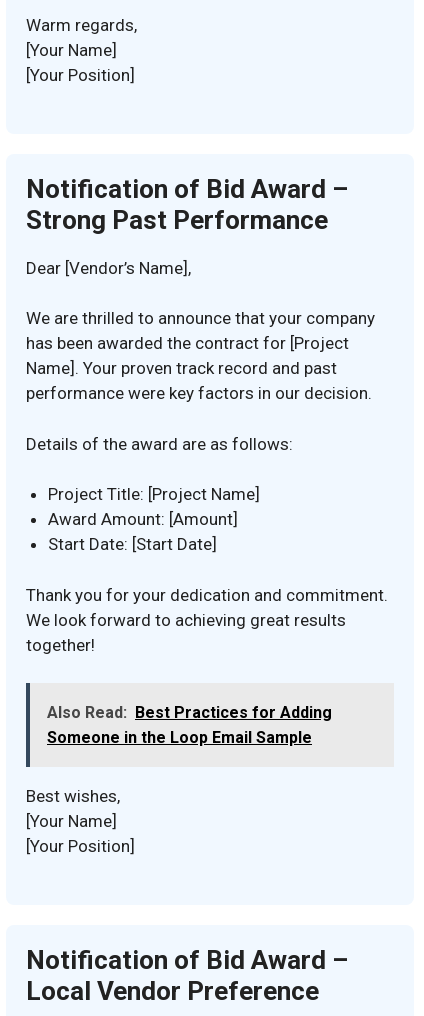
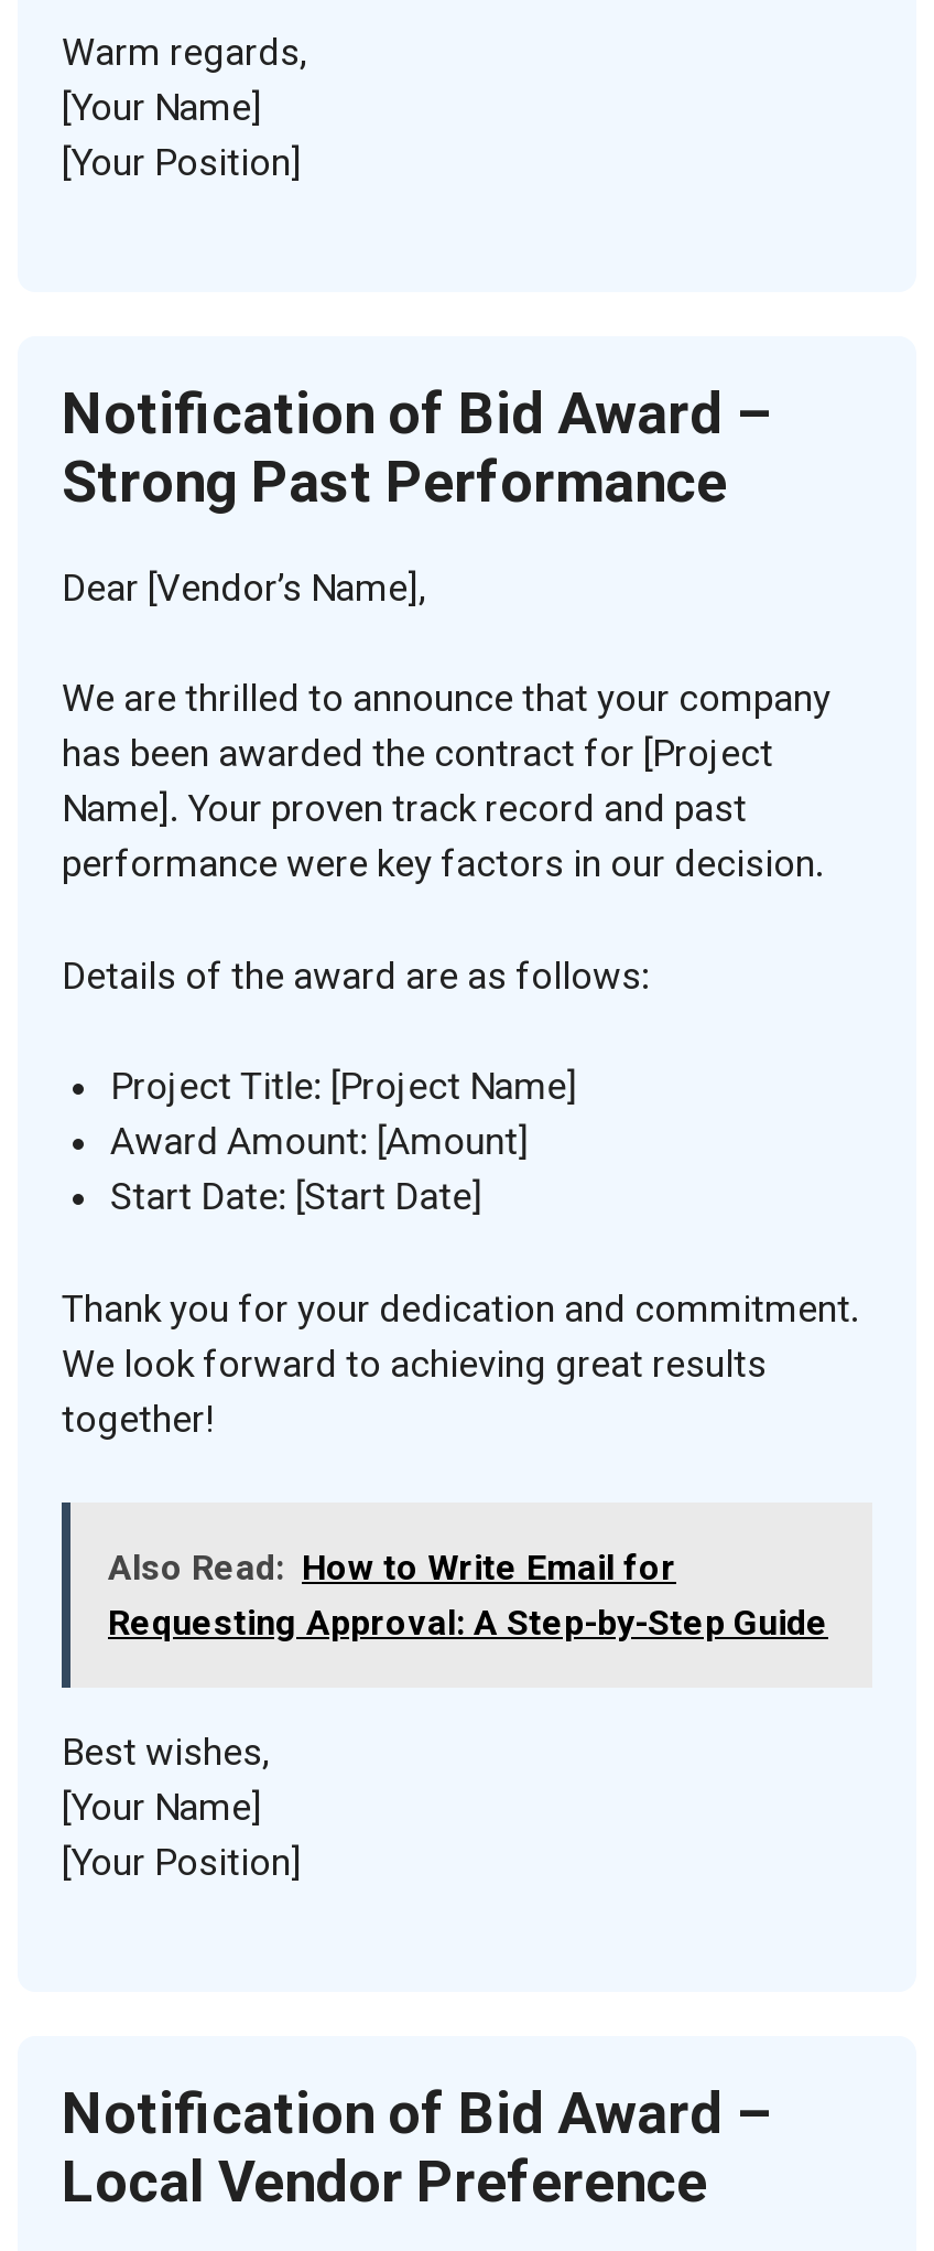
- Also Read: Best Practices for Adding
- Someone in the Loop Email Sample
+ Also Read: How to Write Email for
+ Requesting Approval: A Step-by-Step Guide
